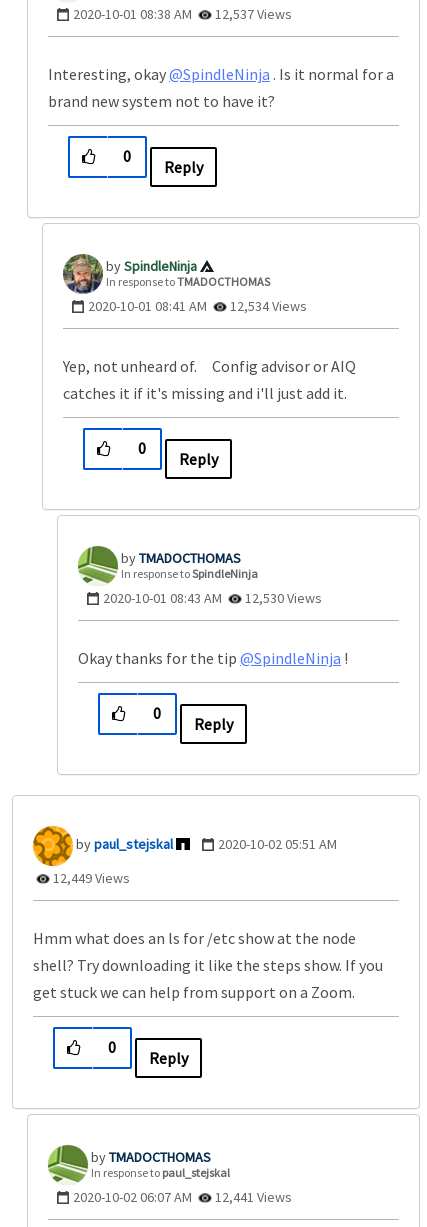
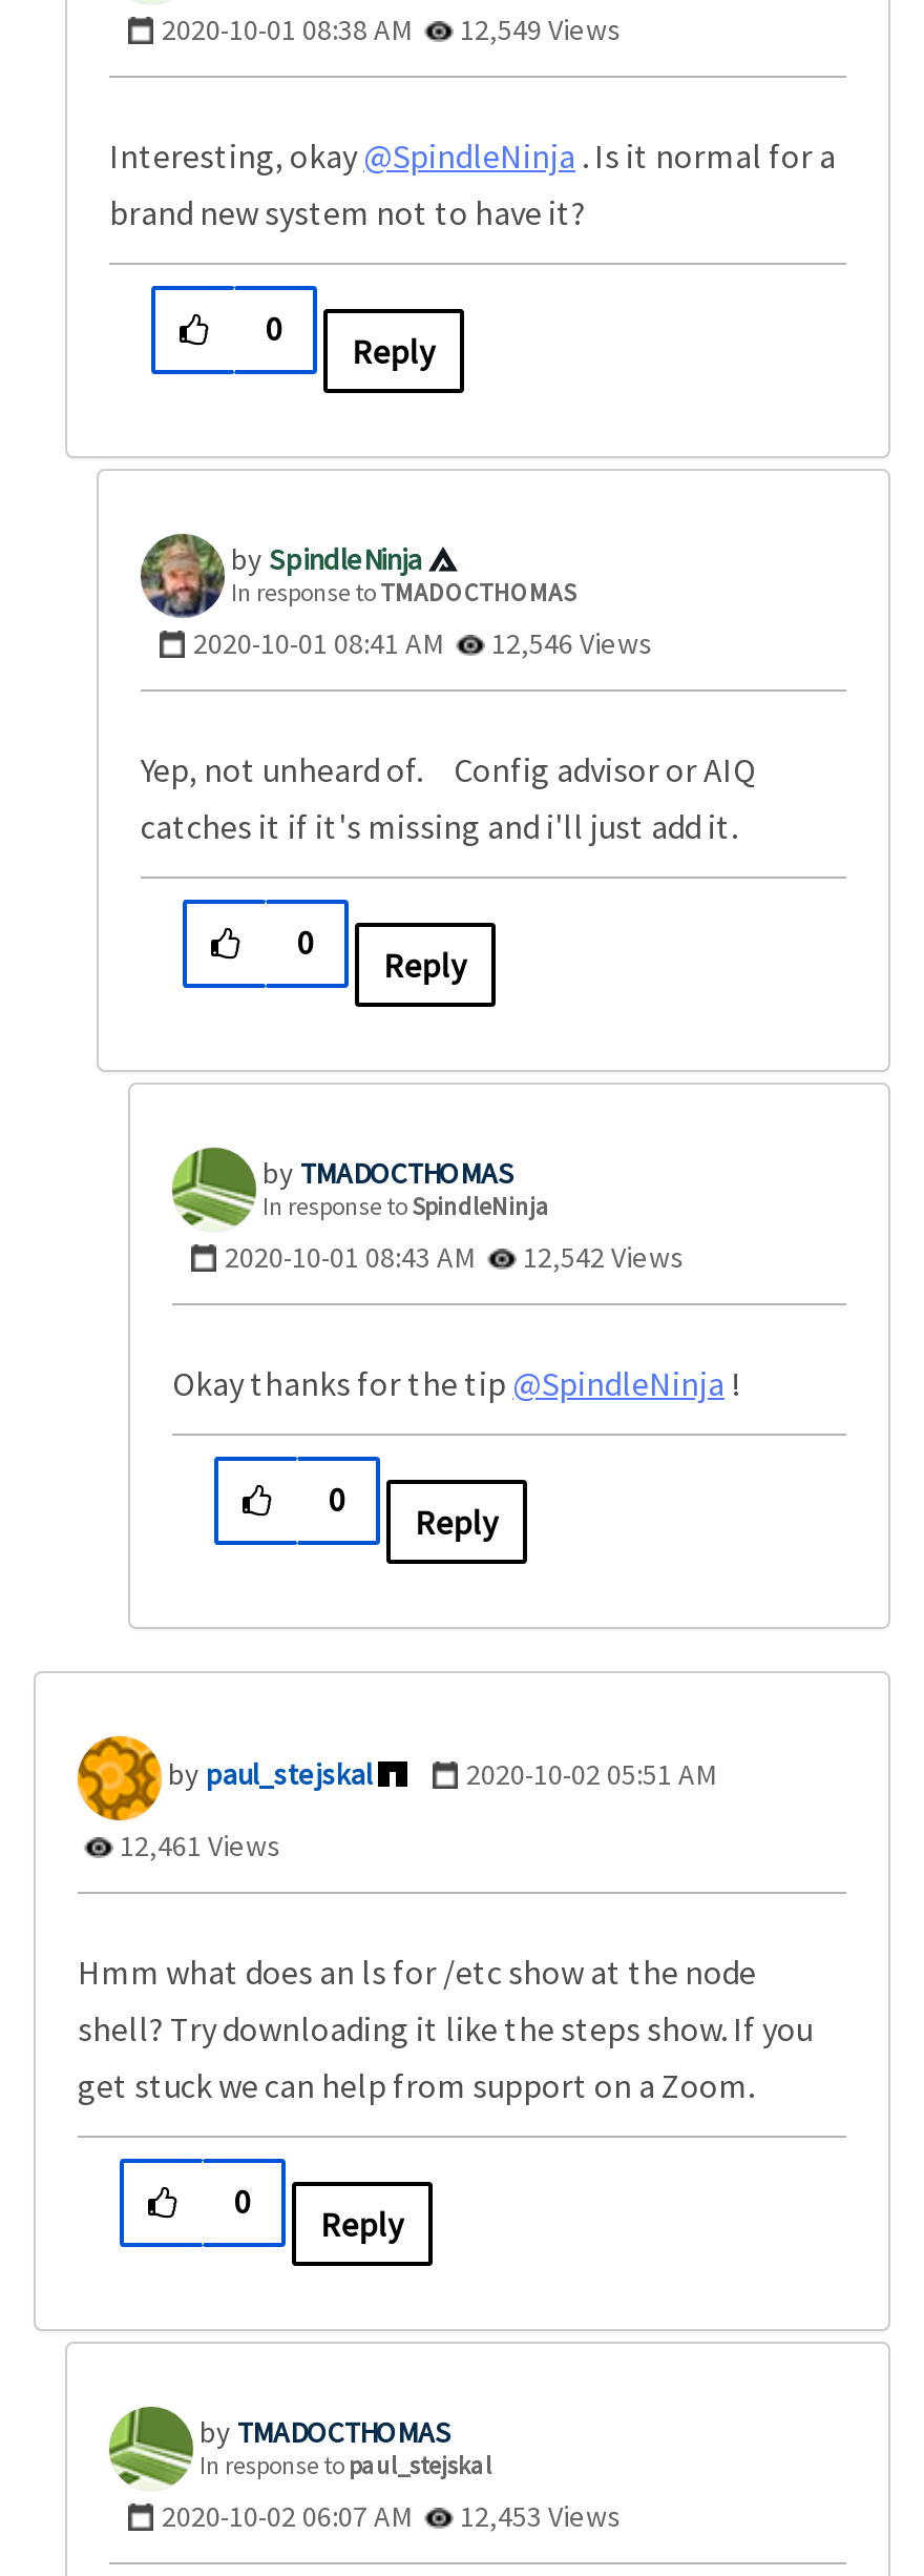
- 2020-10-01 08:38 AM 12,537 Views
+ 2020-10-01 08:38 AM 12,549 Views

- 2020-10-01 08:41 AM 12,534 Views
+ 2020-10-01 08:41 AM 12,546 Views

- 2020-10-01 08:43 AM 12,530 Views
+ 2020-10-01 08:43 AM 12,542 Views

- 12,449 Views
+ 12,461 Views

- 2020-10-02 06:07 AM 12,441 Views
+ 2020-10-02 06:07 AM 12,453 Views
